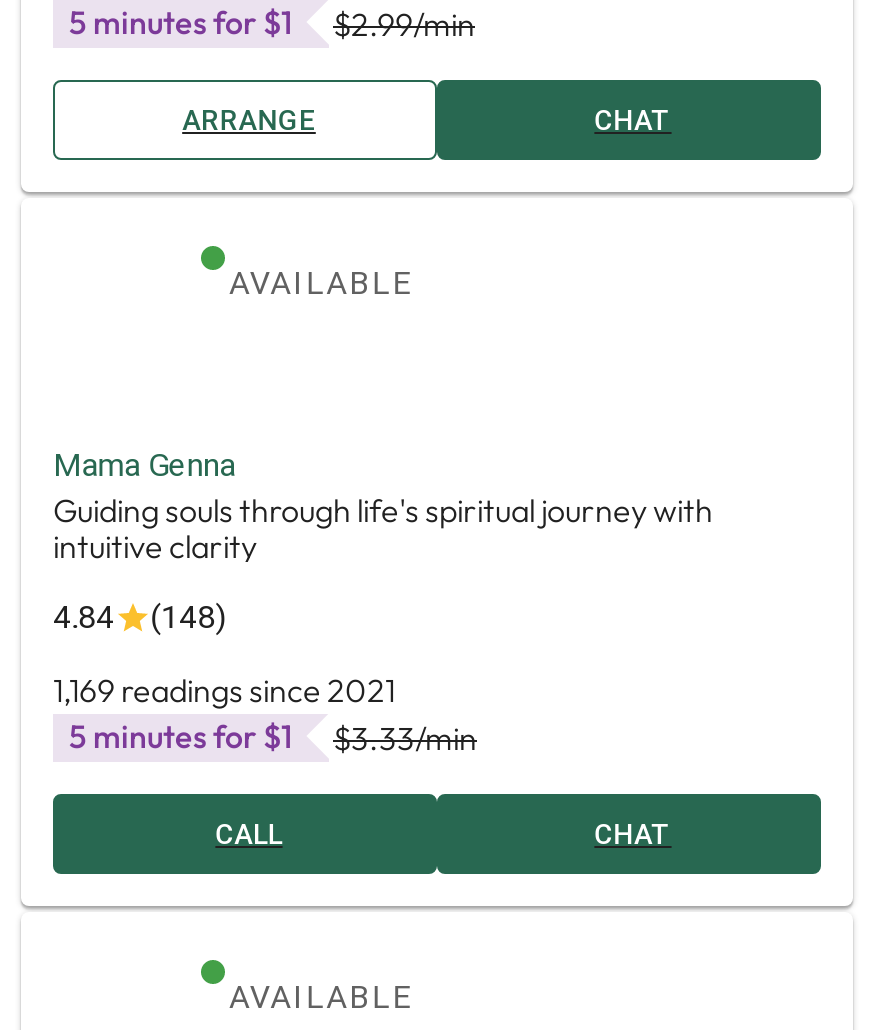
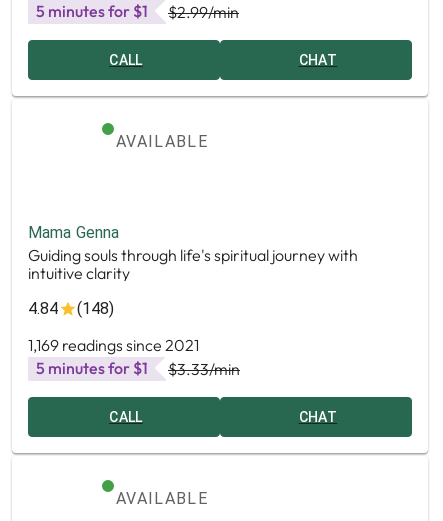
- ARRANGE
+ CALL
